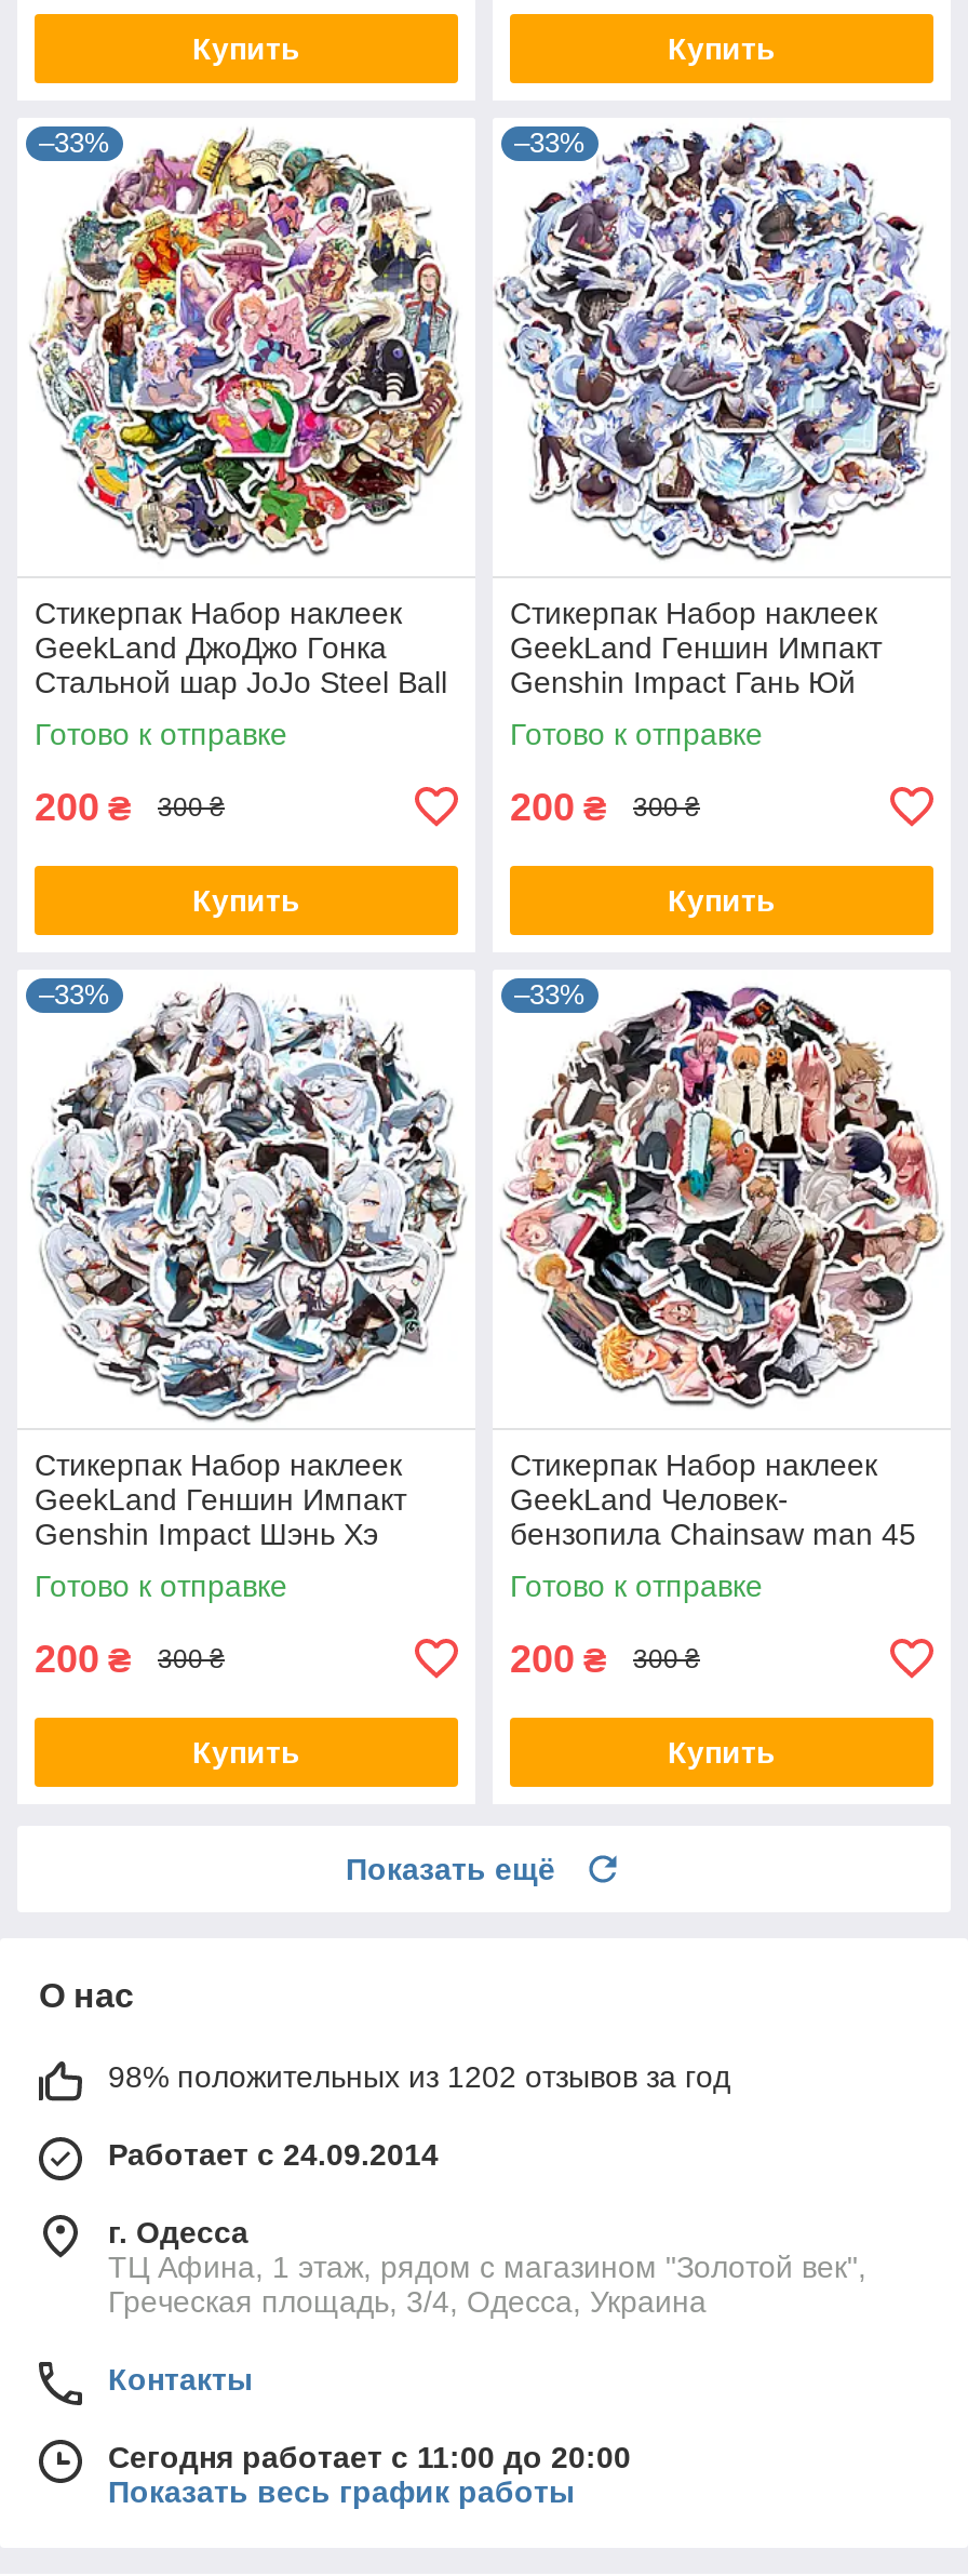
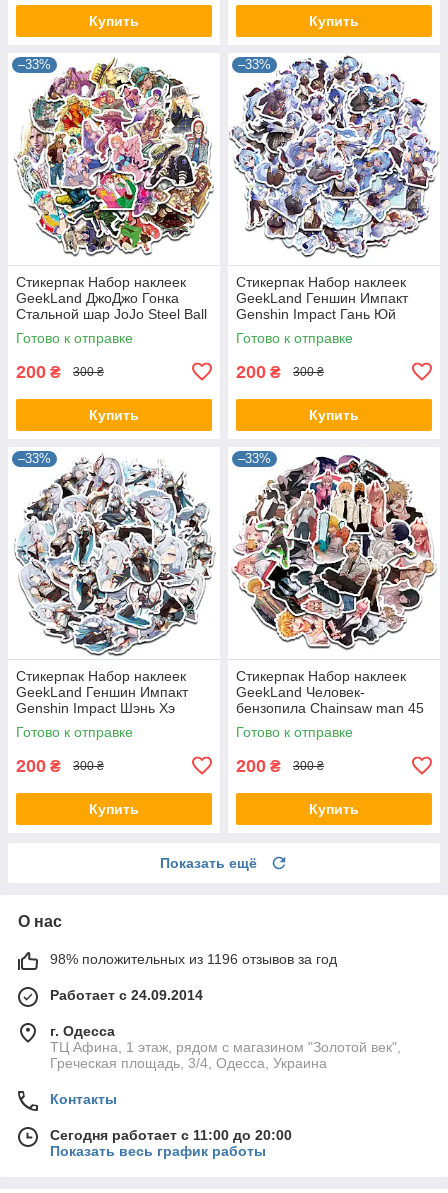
- 98% положительных из 1202 отзывов за год
+ 98% положительных из 1196 отзывов за год
